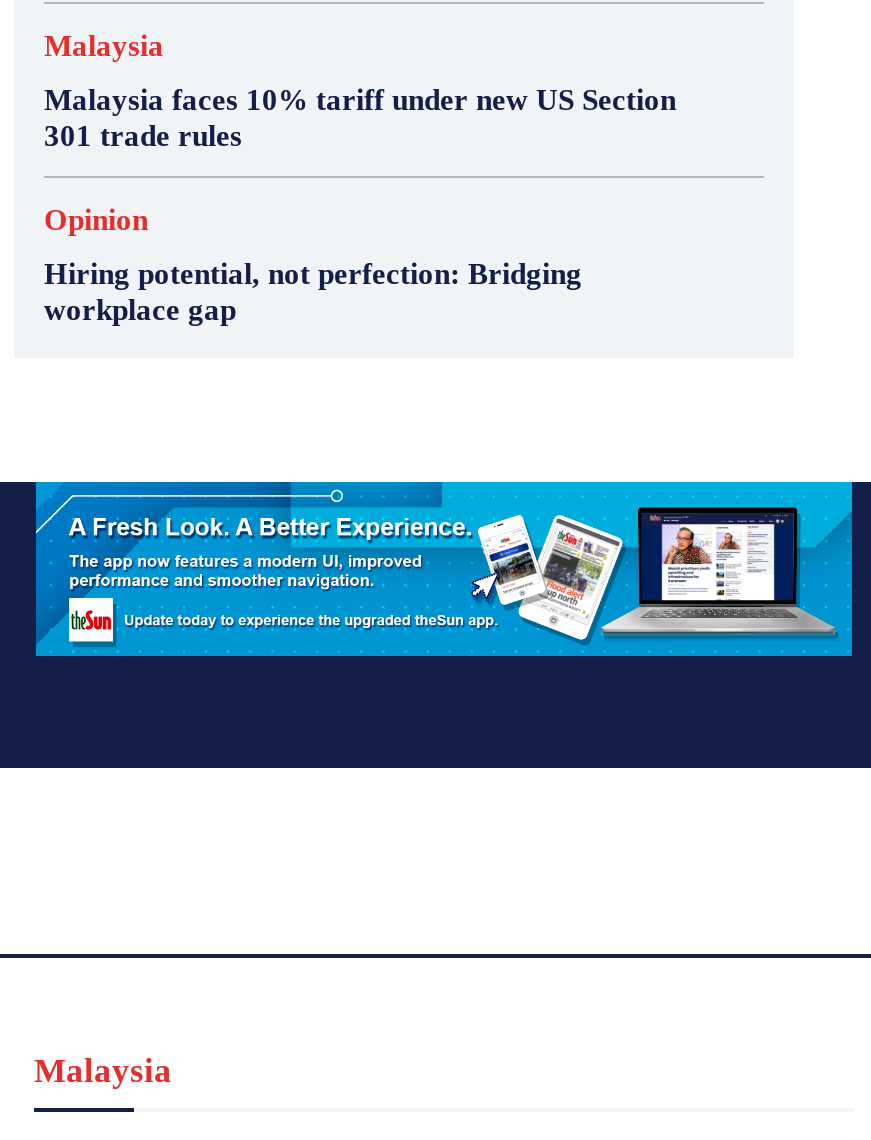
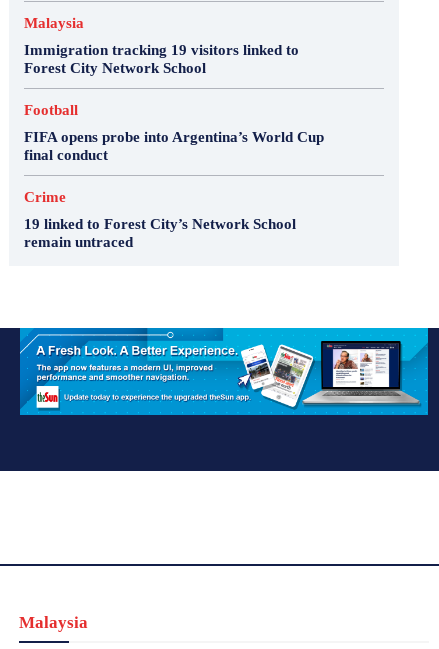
- Malaysia faces 10% tariff under new US Section
- 301 trade rules
- Opinion
- Hiring potential, not perfection: Bridging
- workplace gap
+ Immigration tracking 19 visitors linked to
+ Forest City Network School
+ Football
+ FIFA opens probe into Argentina’s World Cup
+ final conduct
+ Crime
+ 19 linked to Forest City’s Network School
+ remain untraced
